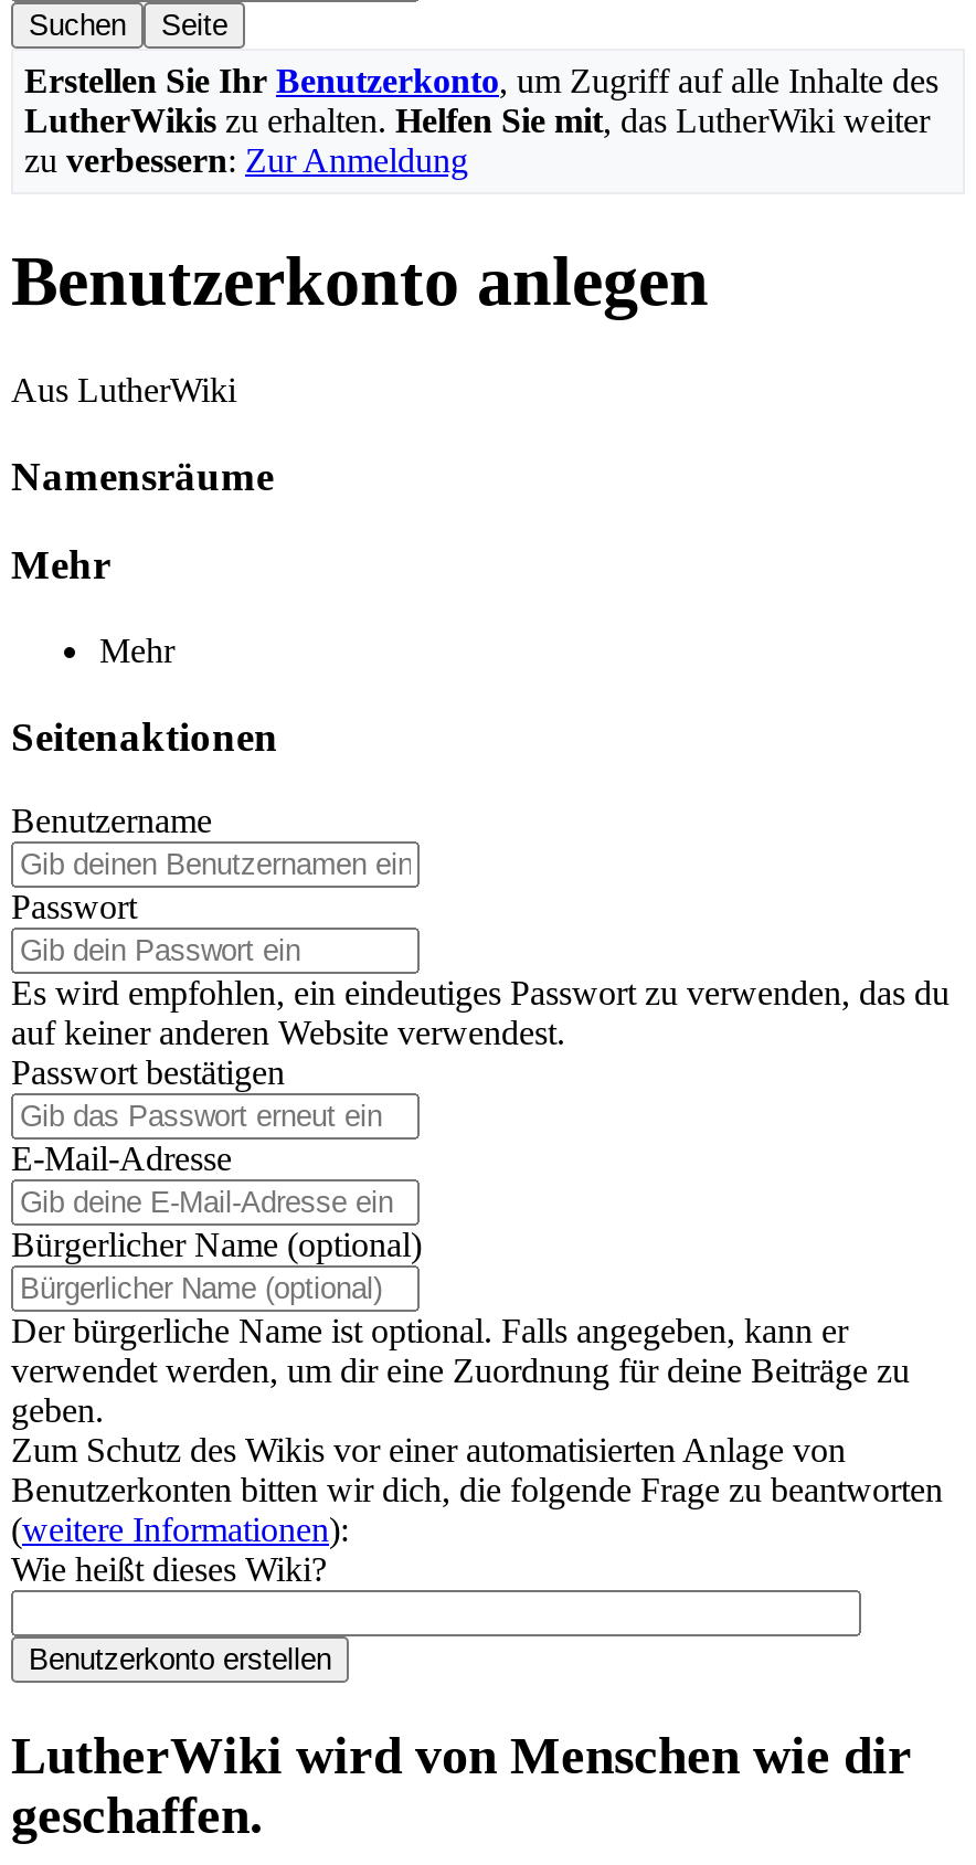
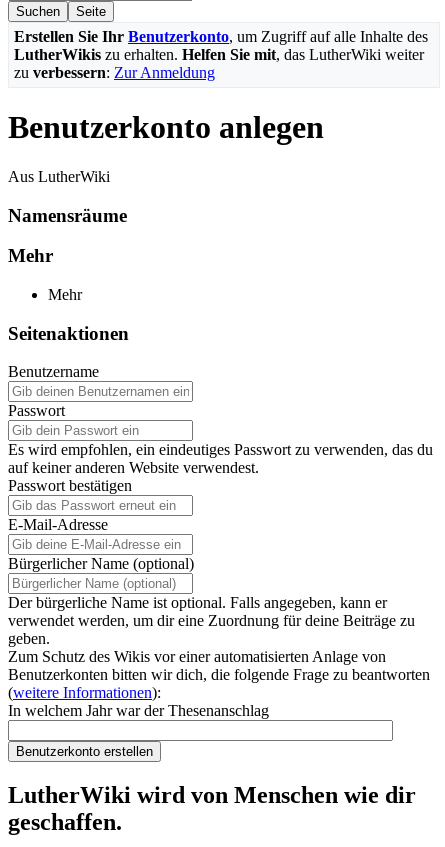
- Wie heißt dieses Wiki?
+ In welchem Jahr war der Thesenanschlag
